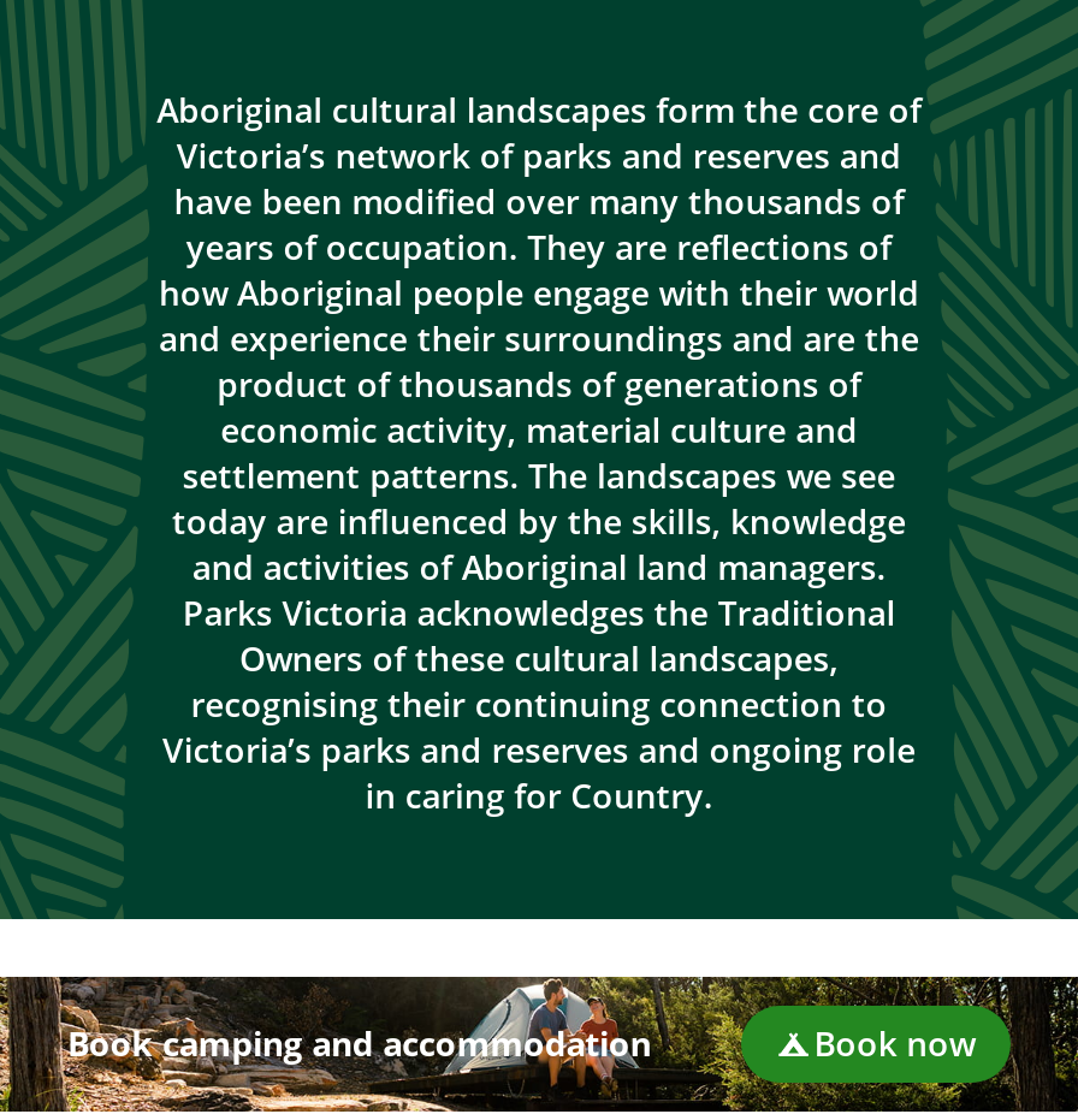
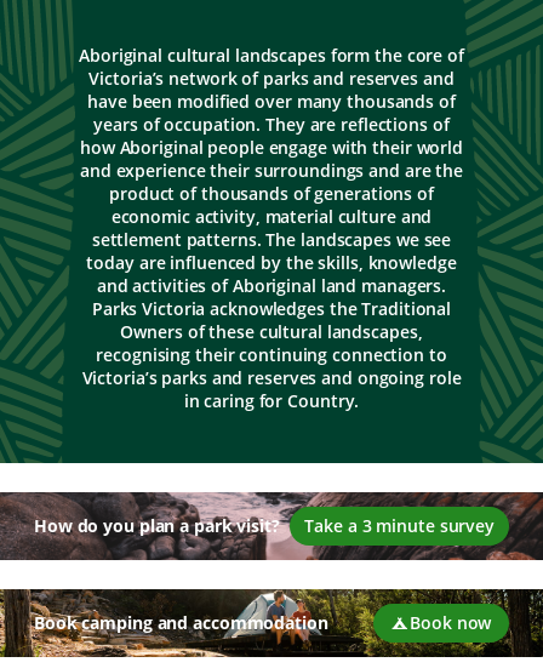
+ How do you plan a park visit?
+ Take a 3 minute survey
